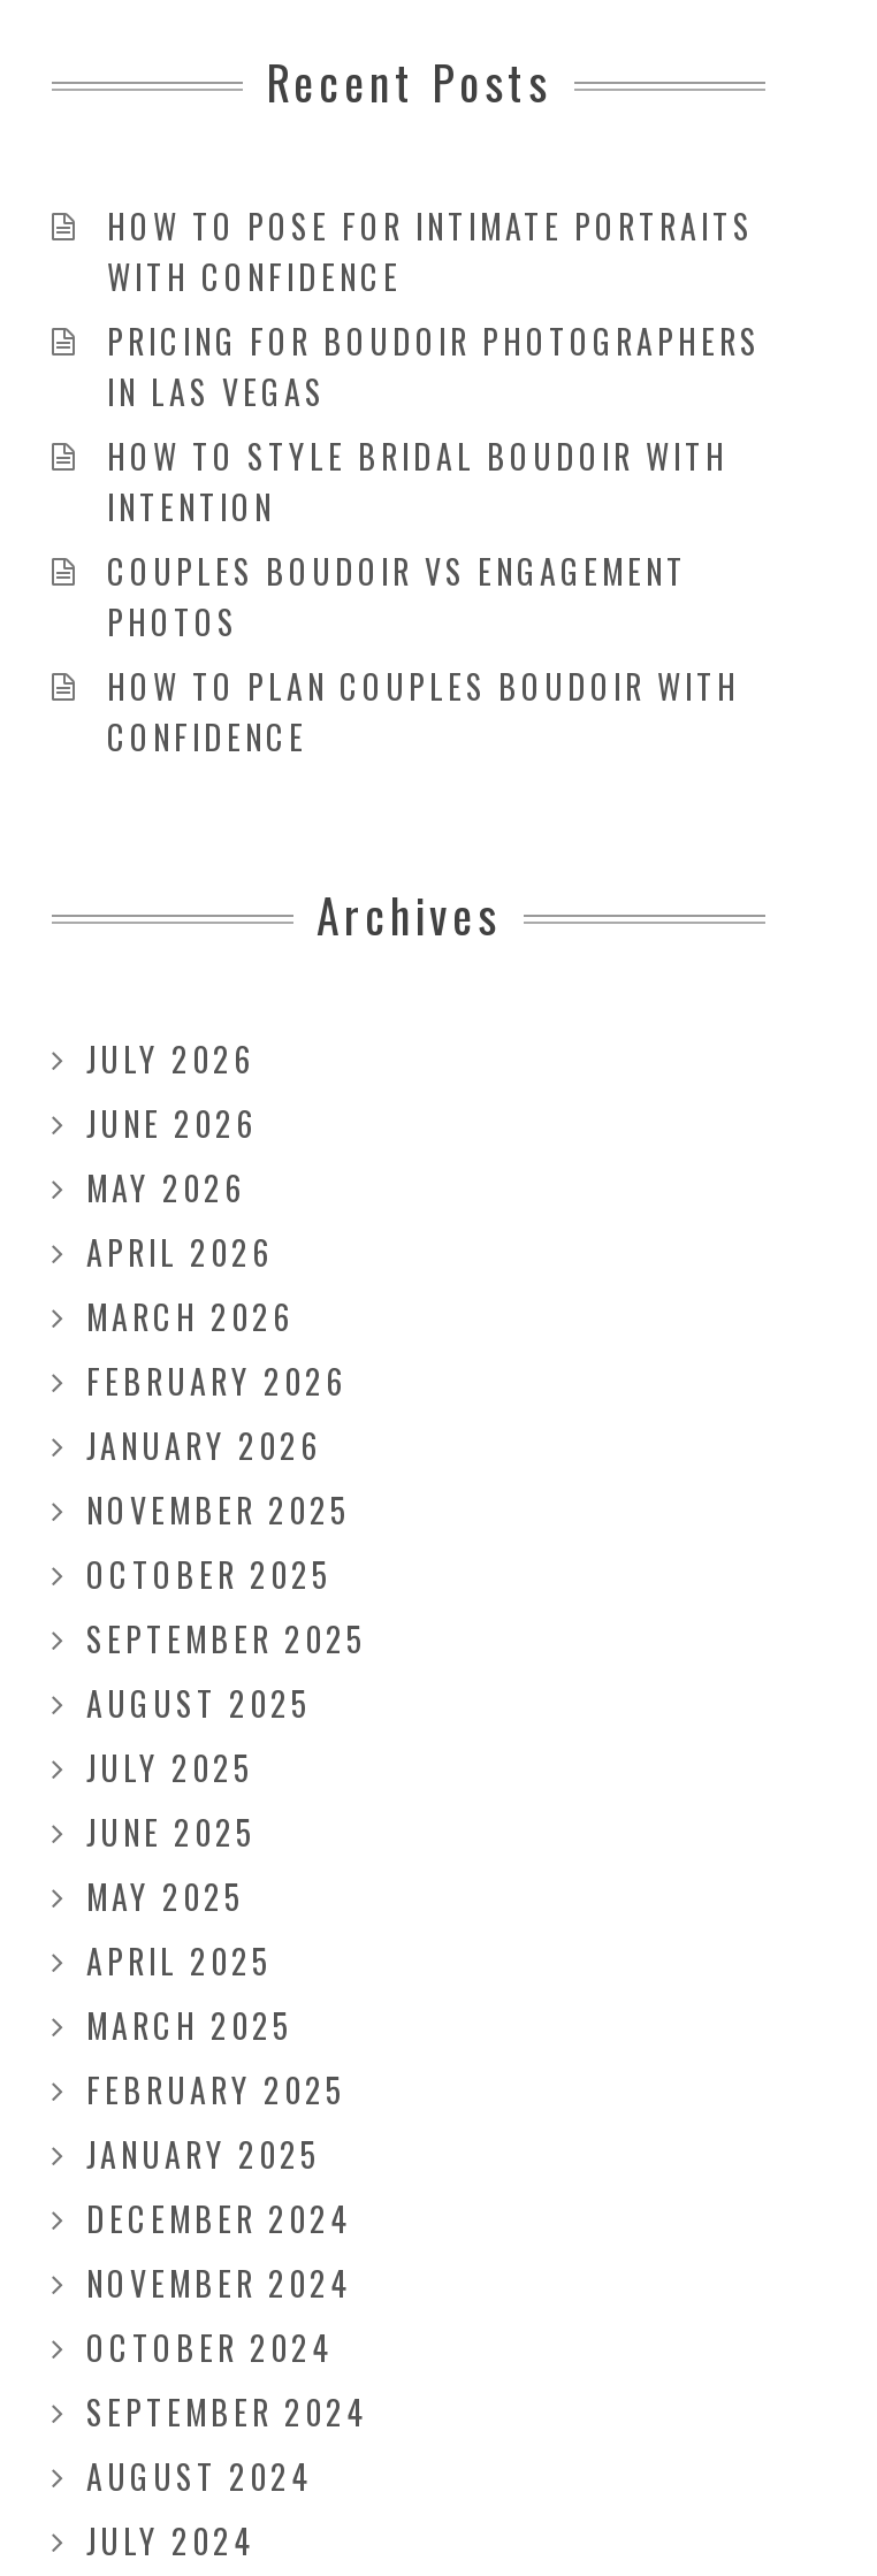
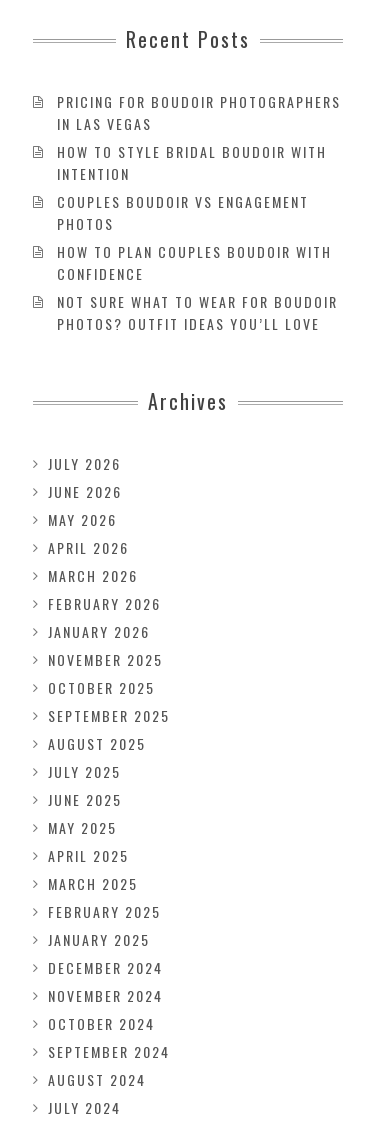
- HOW TO POSE FOR INTIMATE PORTRAITS
- WITH CONFIDENCE

moved up: PRICING FOR BOUDOIR PHOTOGRAPHERS | IN LAS VEGAS | HOW TO STYLE BRIDAL BOUDOIR WITH | INTENTION | COUPLES BOUDOIR VS ENGAGEMENT | PHOTOS | HOW TO PLAN COUPLES BOUDOIR WITH | CONFIDENCE

+ NOT SURE WHAT TO WEAR FOR BOUDOIR
+ PHOTOS? OUTFIT IDEAS YOU’LL LOVE
